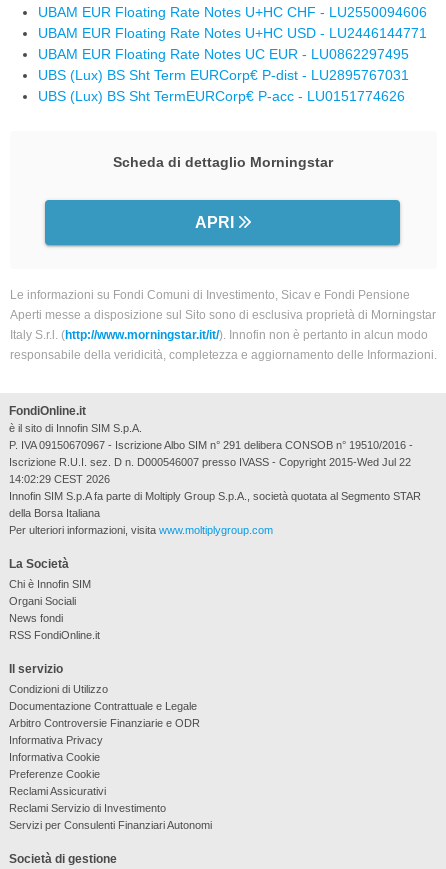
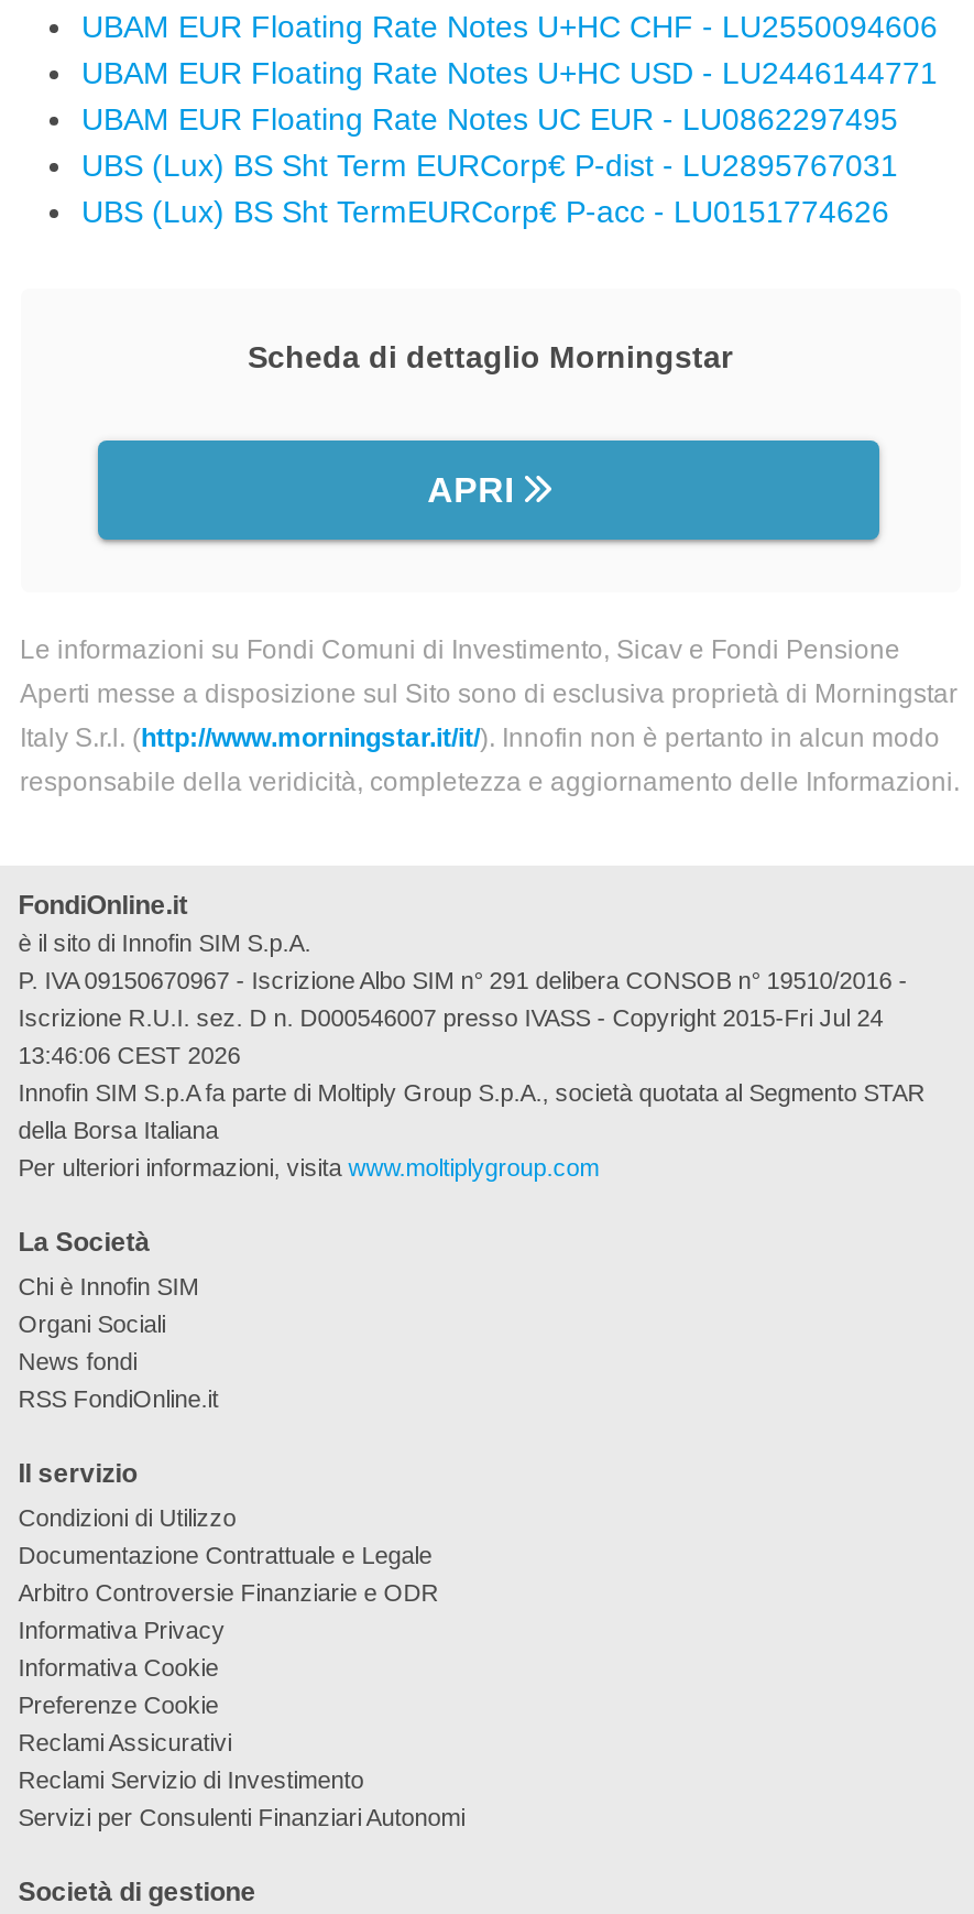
- Iscrizione R.U.I. sez. D n. D000546007 presso IVASS - Copyright 2015-Wed Jul 22
+ Iscrizione R.U.I. sez. D n. D000546007 presso IVASS - Copyright 2015-Fri Jul 24

- 14:02:29 CEST 2026
+ 13:46:06 CEST 2026
